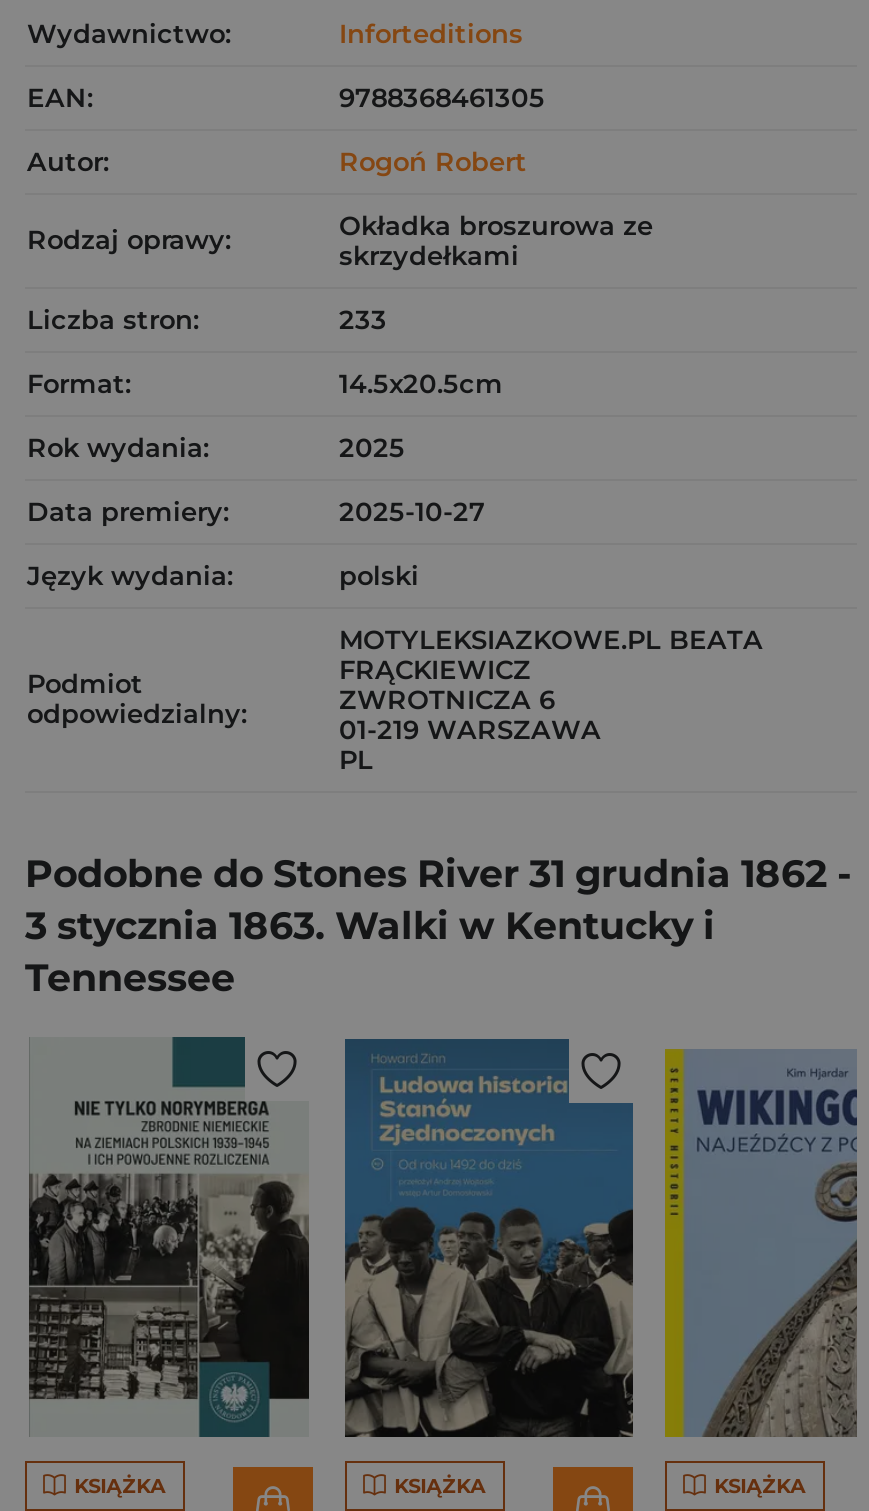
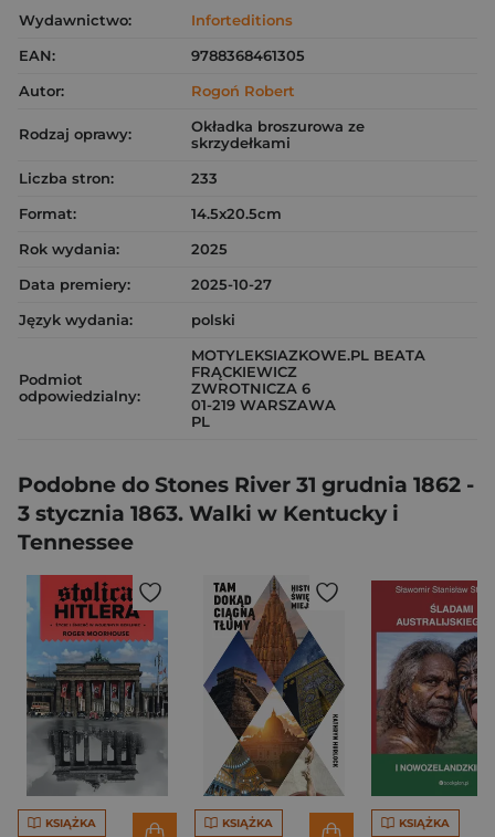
- [image]
+ [image]

- [image]
+ [image]

- [image]
+ [image]
